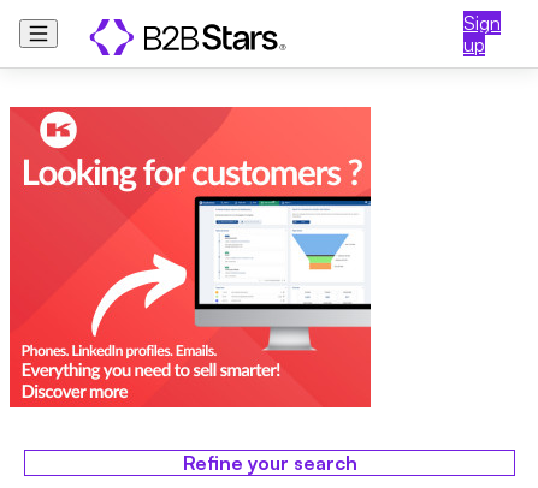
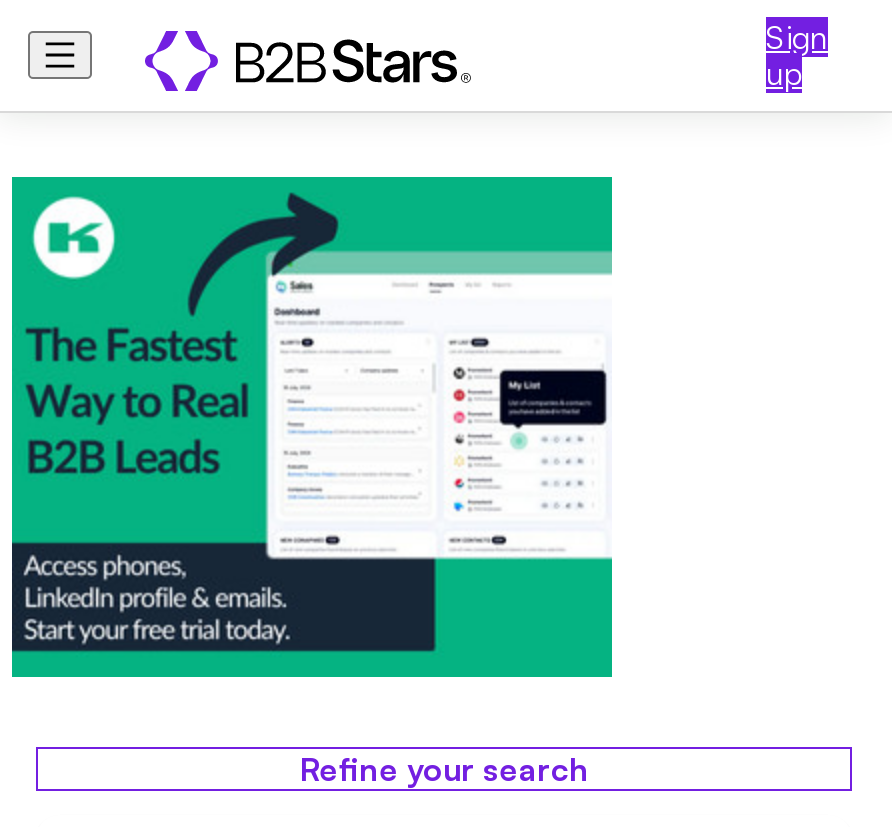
- [image]
+ [image]
